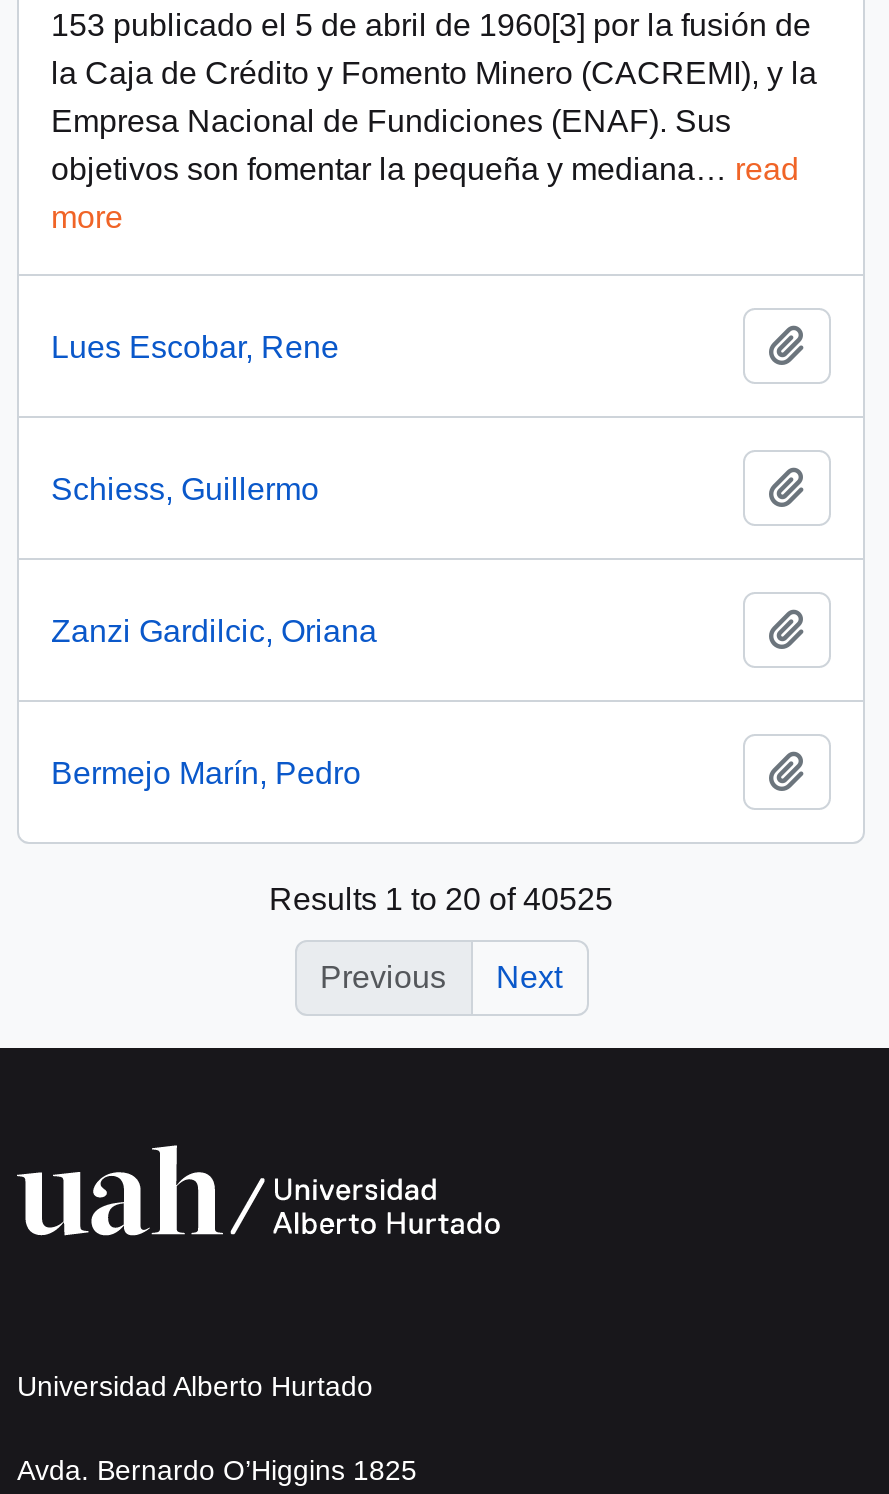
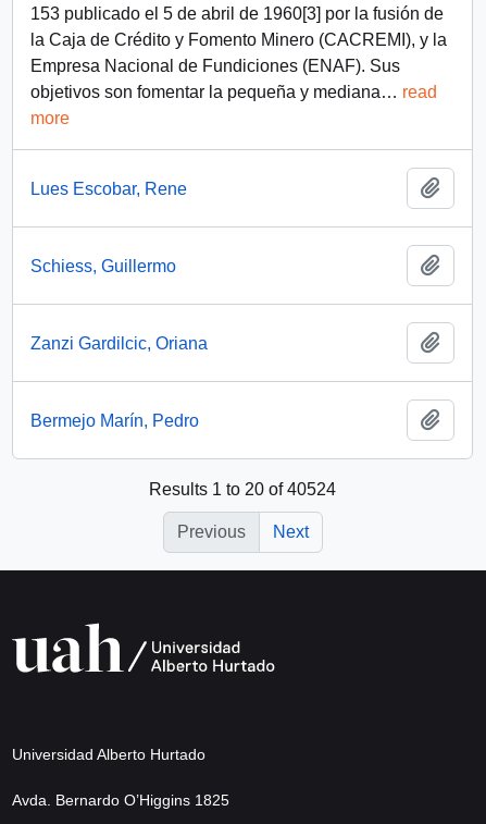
- Results 1 to 20 of 40525
+ Results 1 to 20 of 40524
